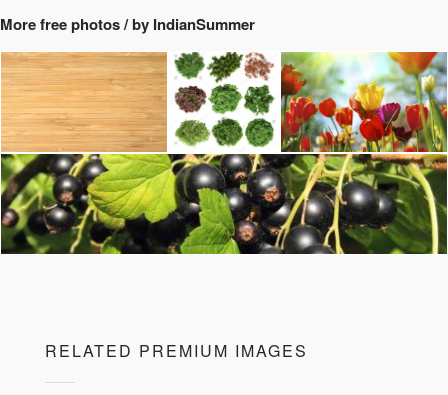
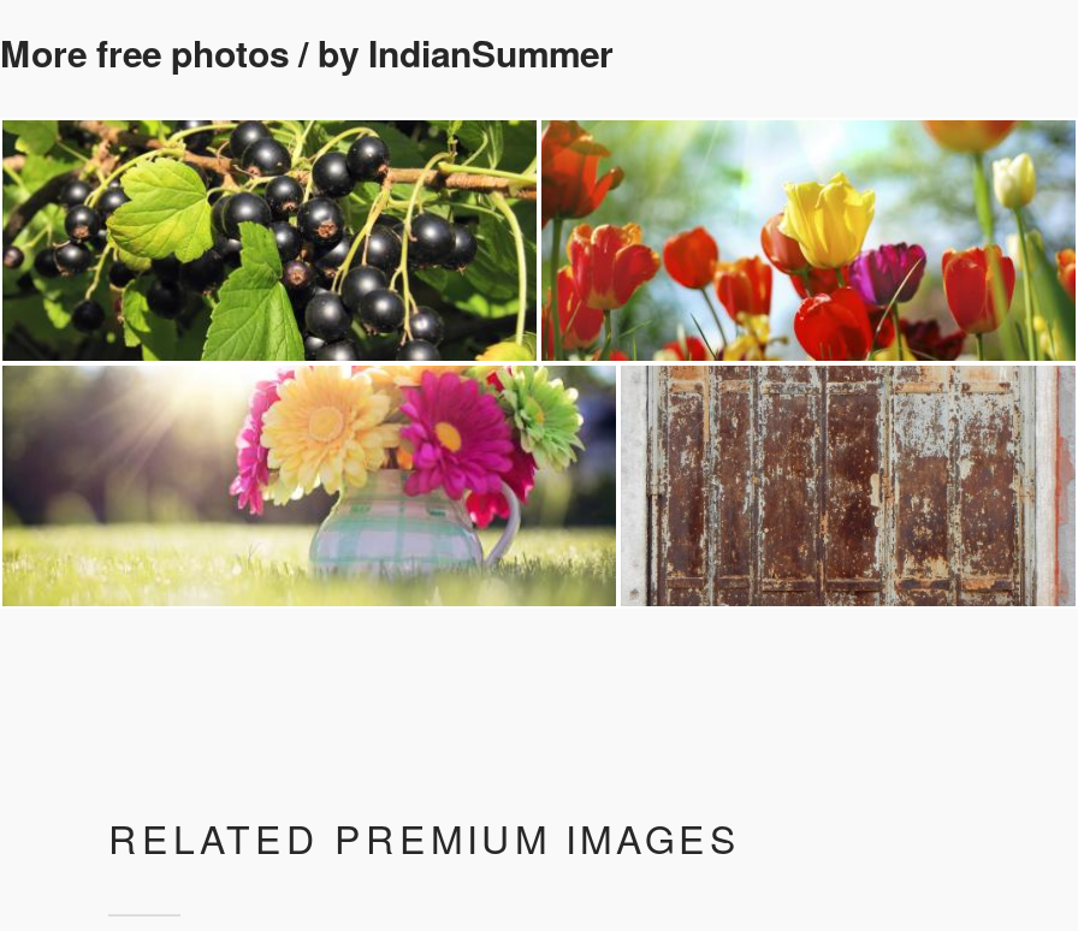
- [image]
+ [image]
